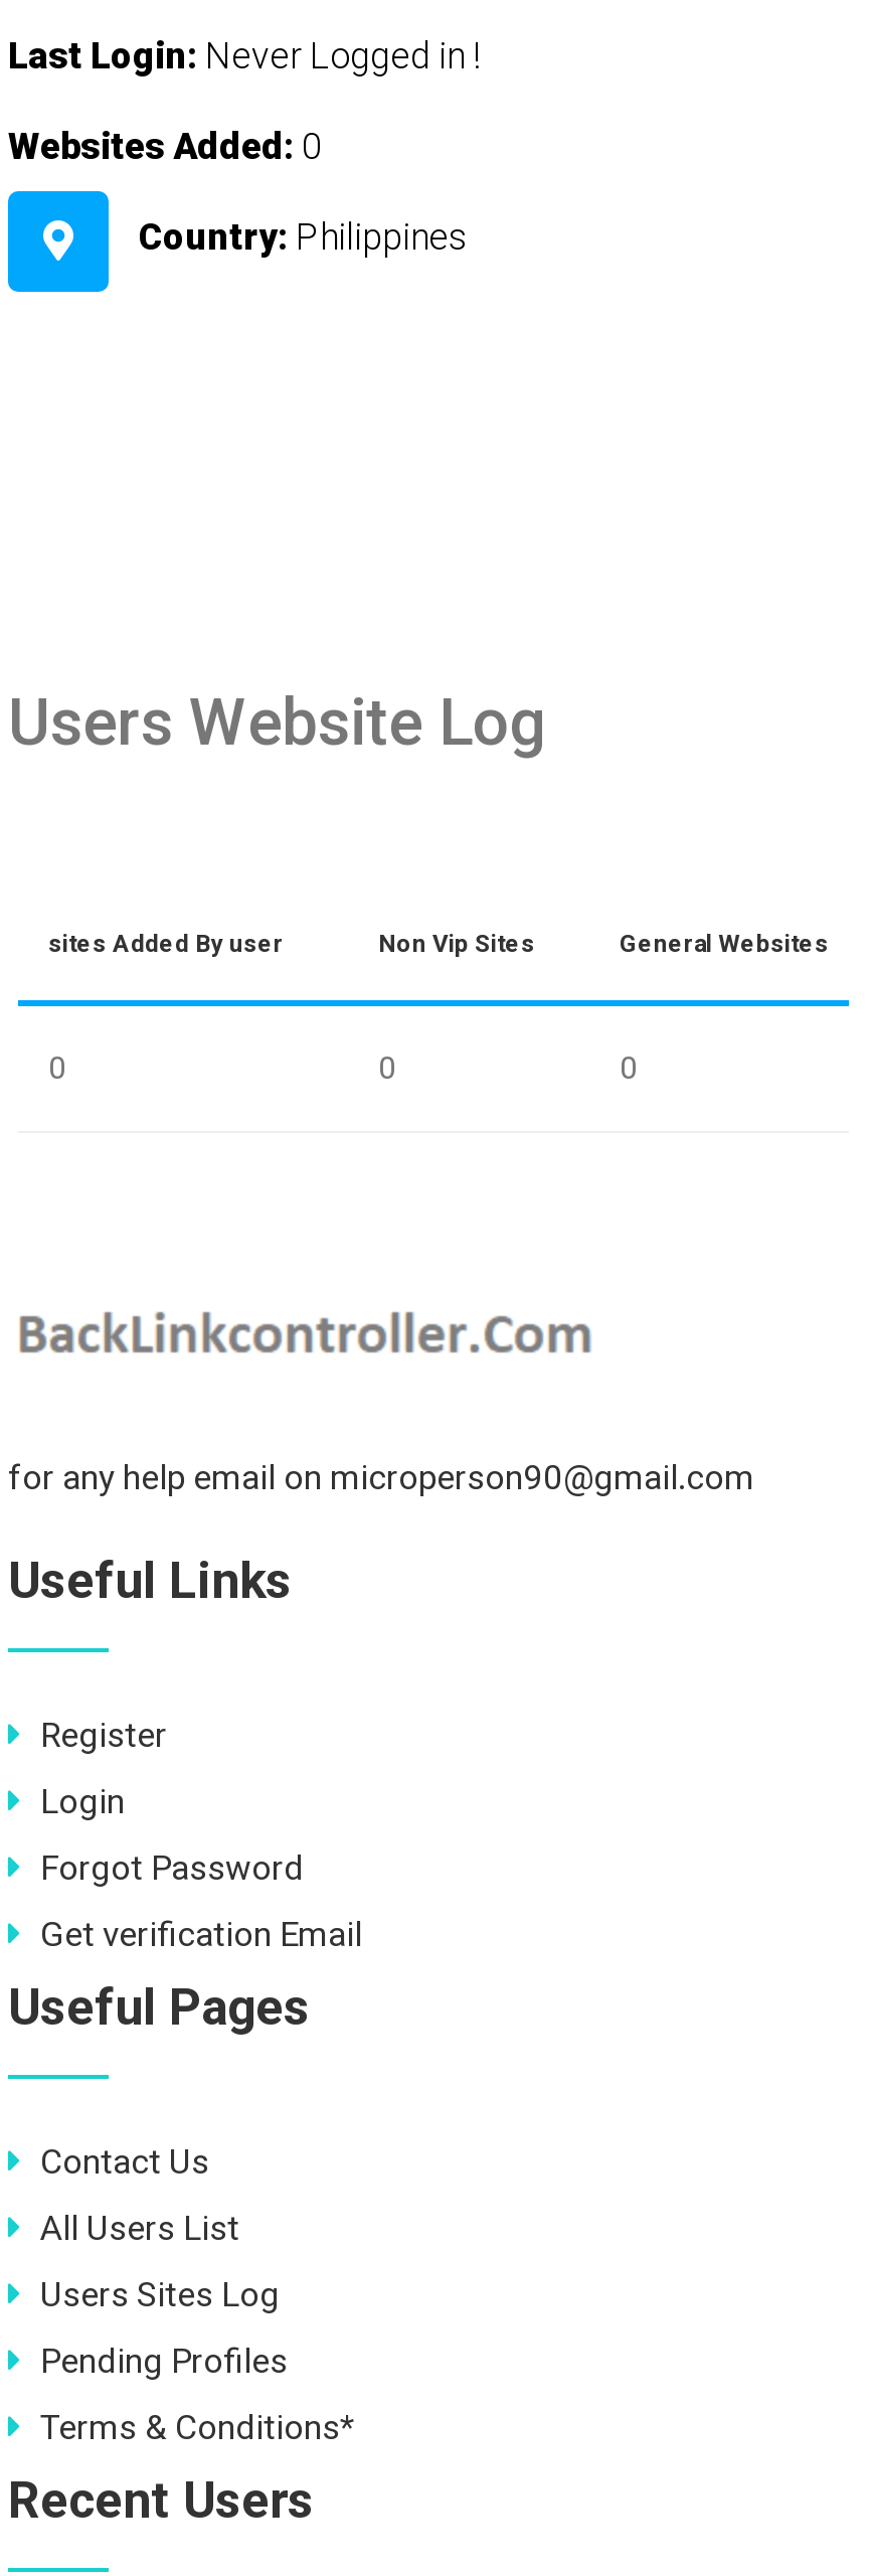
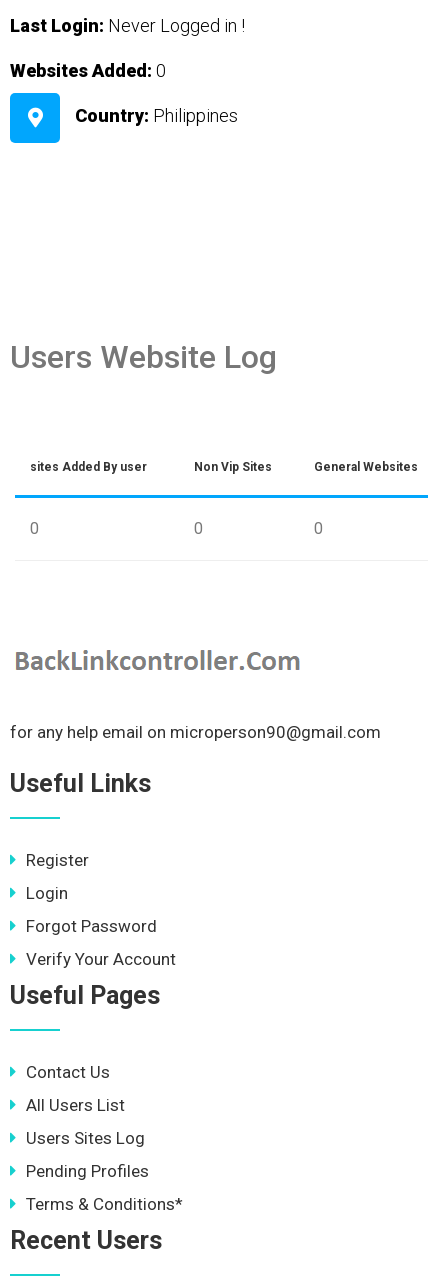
- Get verification Email
+ Verify Your Account
